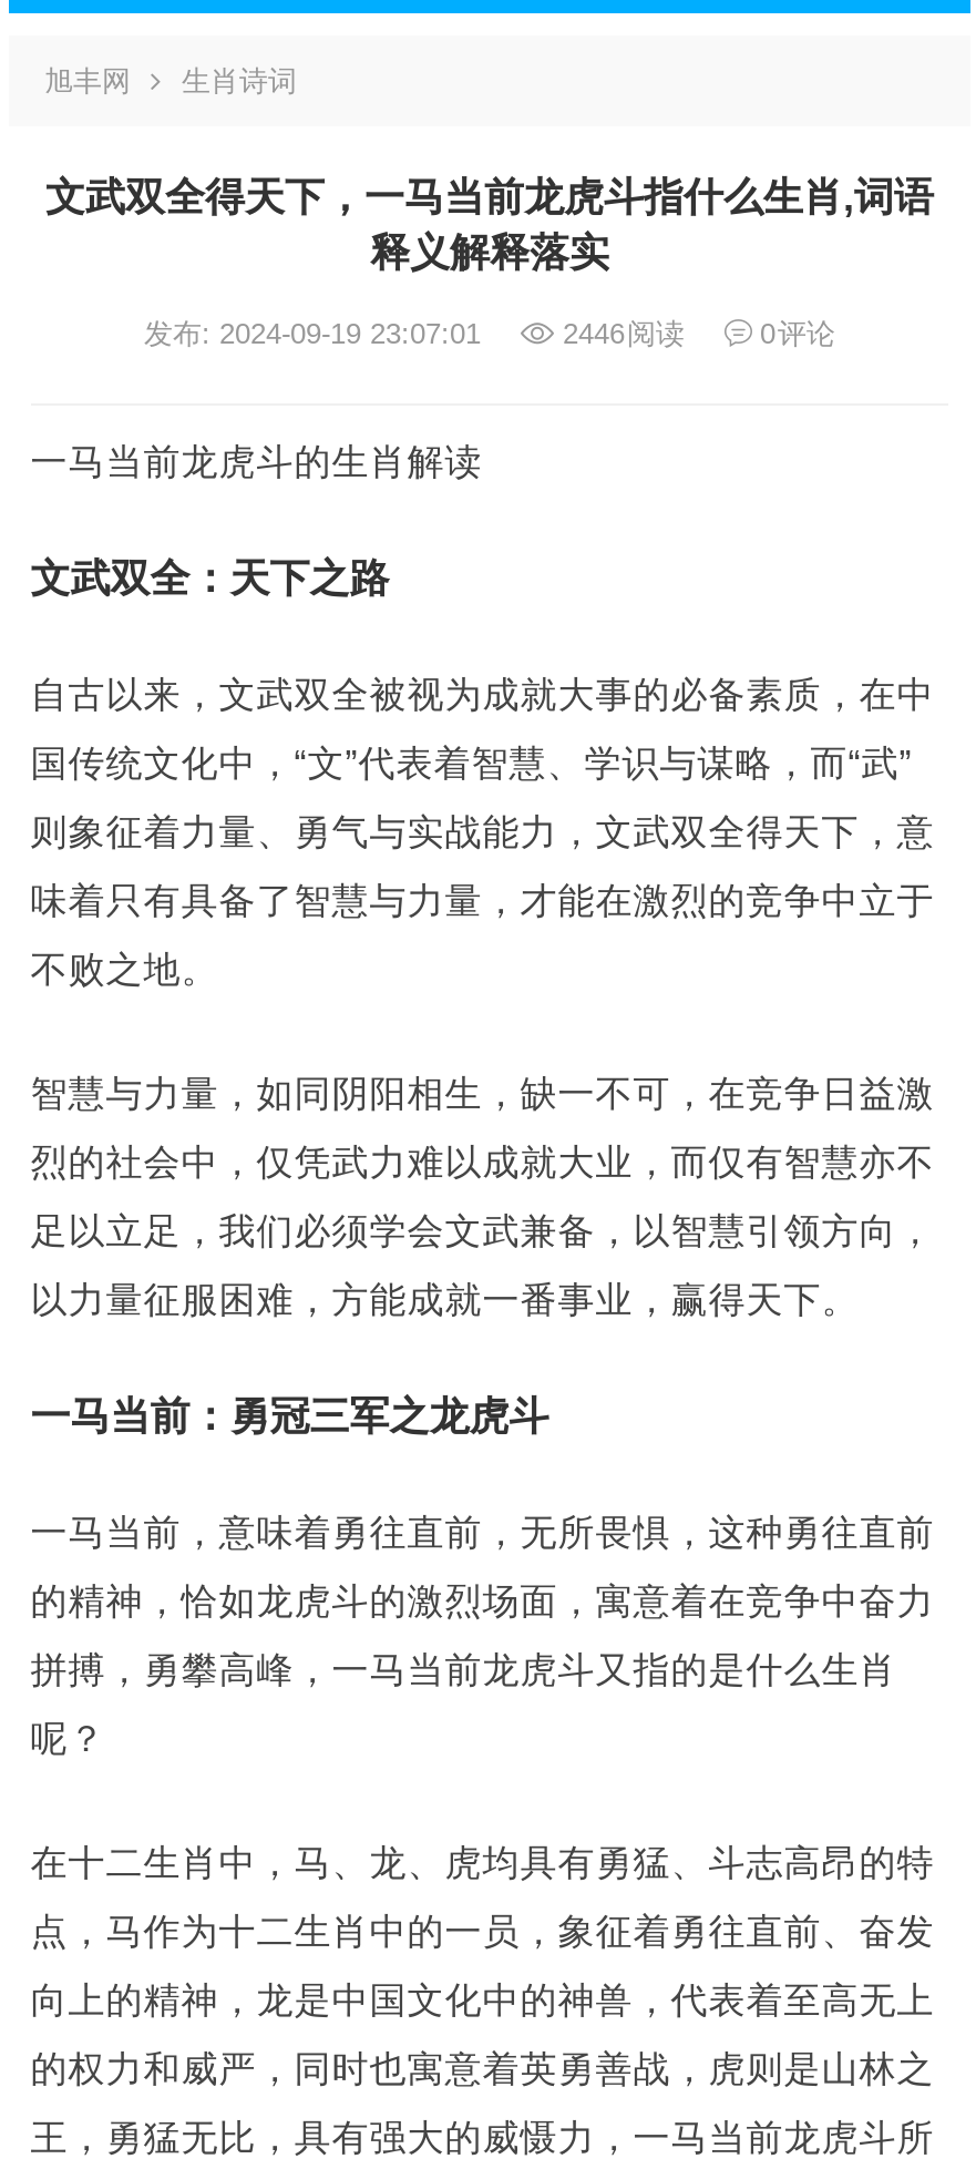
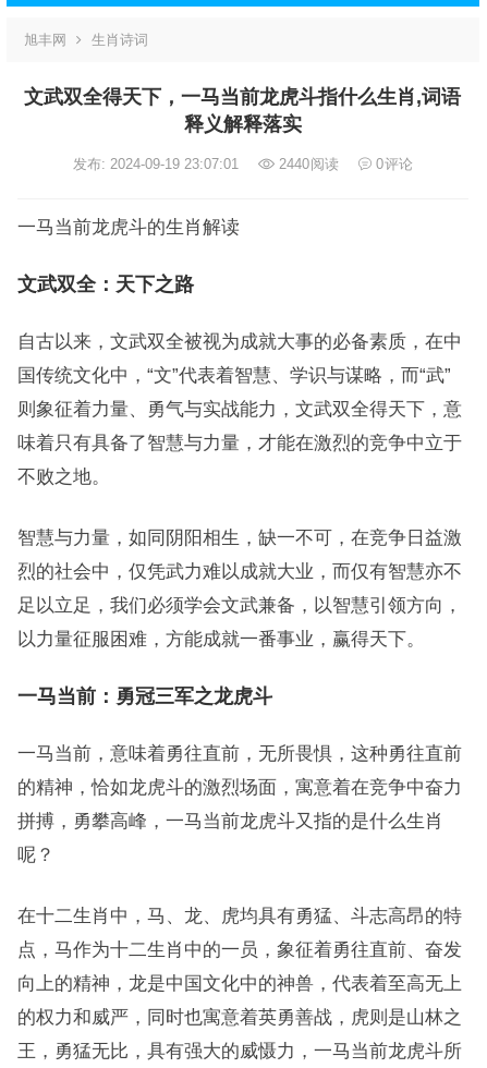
- 发布: 2024-09-19 23:07:01 2446阅读 0评论
+ 发布: 2024-09-19 23:07:01 2440阅读 0评论
